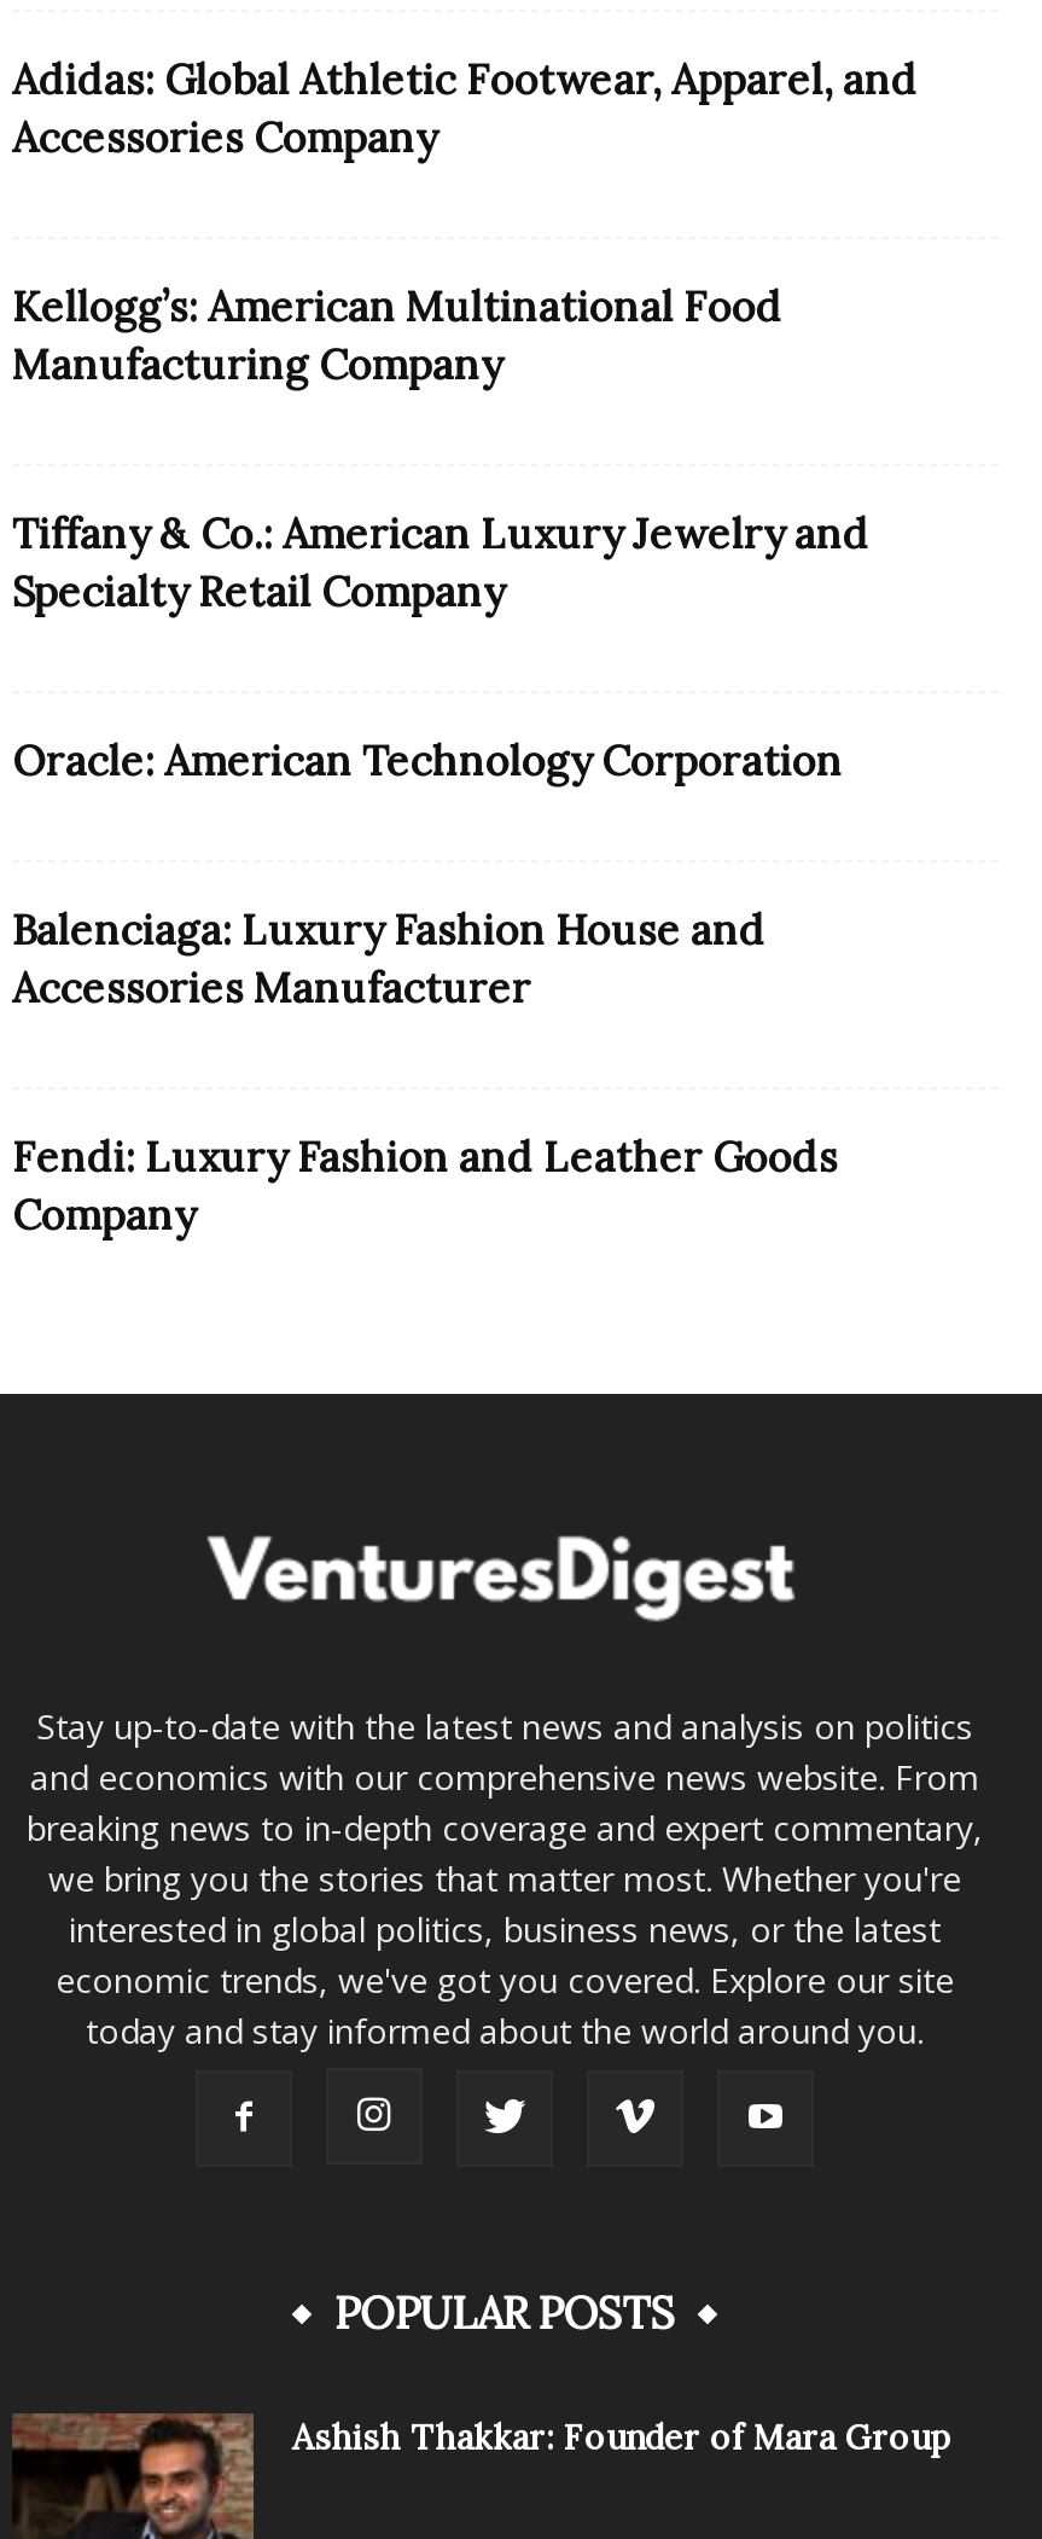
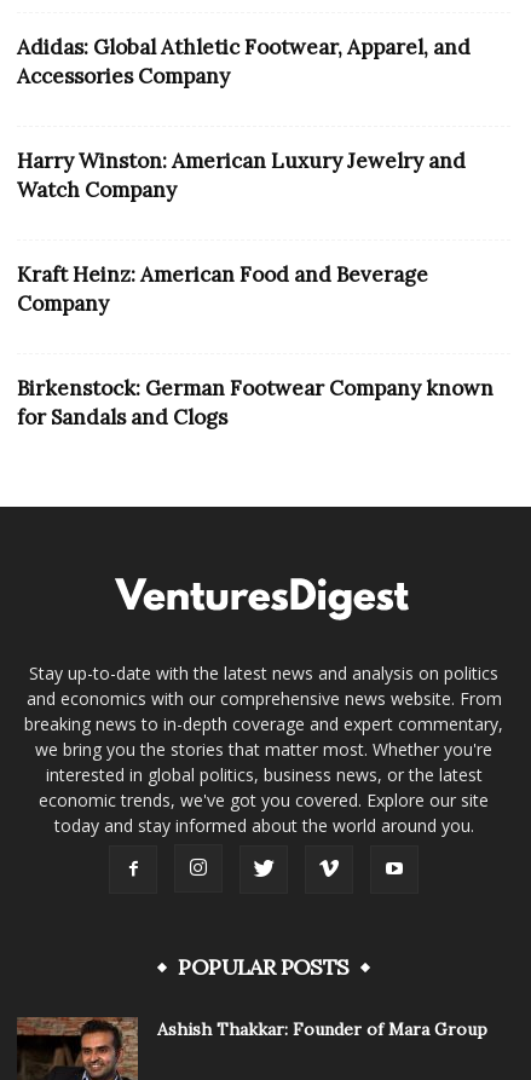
- Kellogg’s: American Multinational Food
- Manufacturing Company
- Tiffany & Co.: American Luxury Jewelry and
- Specialty Retail Company
- Oracle: American Technology Corporation
- Balenciaga: Luxury Fashion House and
- Accessories Manufacturer
- Fendi: Luxury Fashion and Leather Goods
+ Harry Winston: American Luxury Jewelry and
+ Watch Company
+ Kraft Heinz: American Food and Beverage

moved up: Company

+ Birkenstock: German Footwear Company known
+ for Sandals and Clogs
